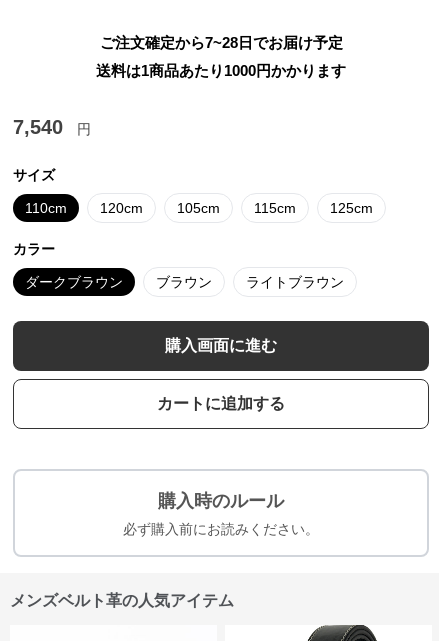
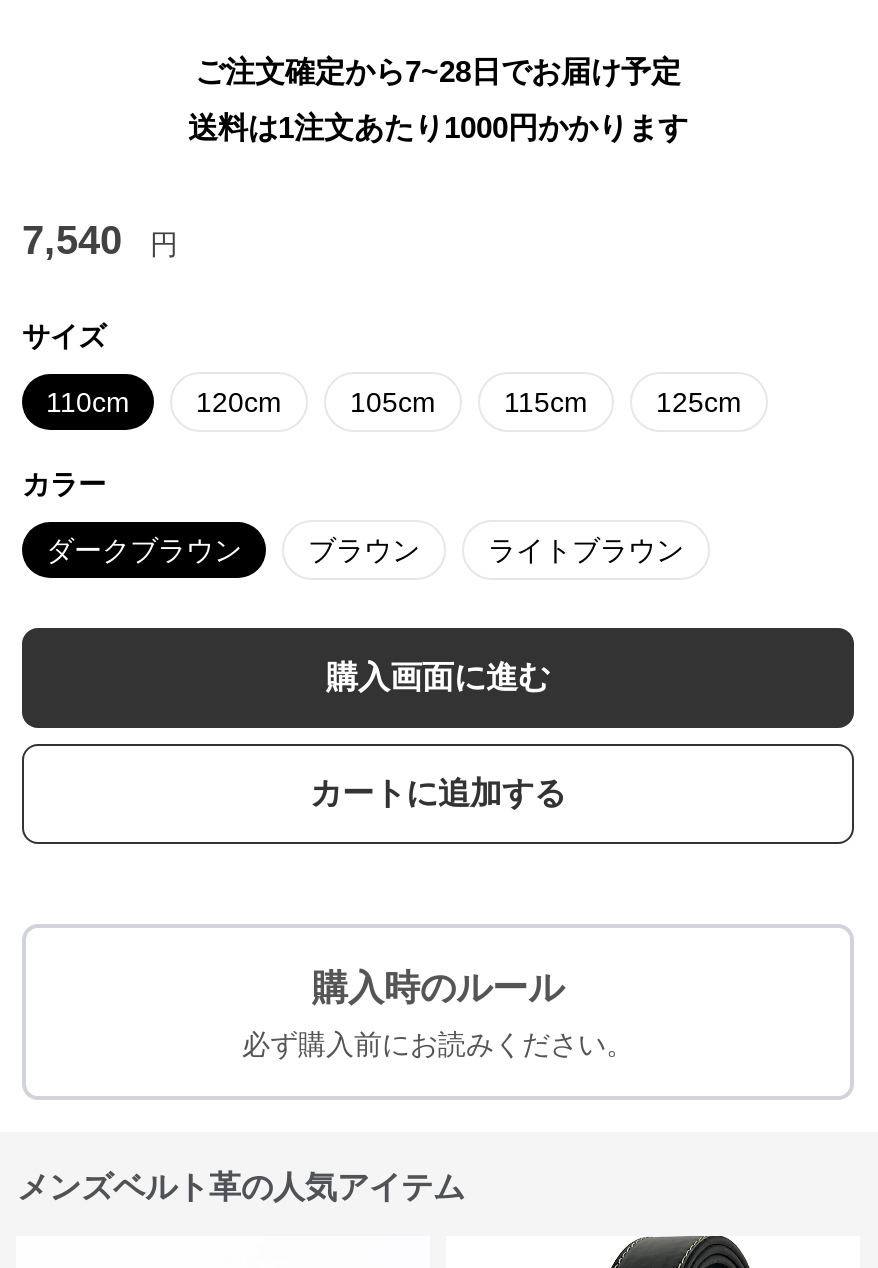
- 送料は1商品あたり1000円かかります
+ 送料は1注文あたり1000円かかります
